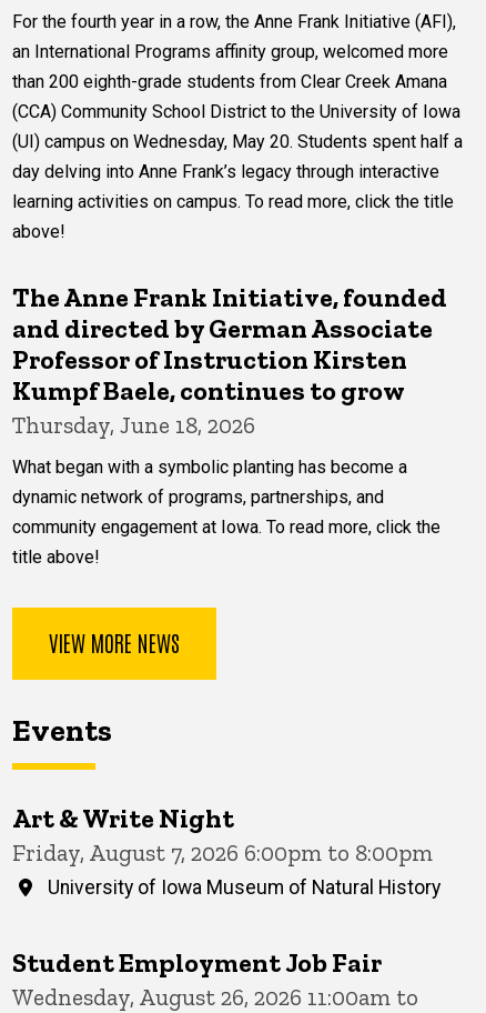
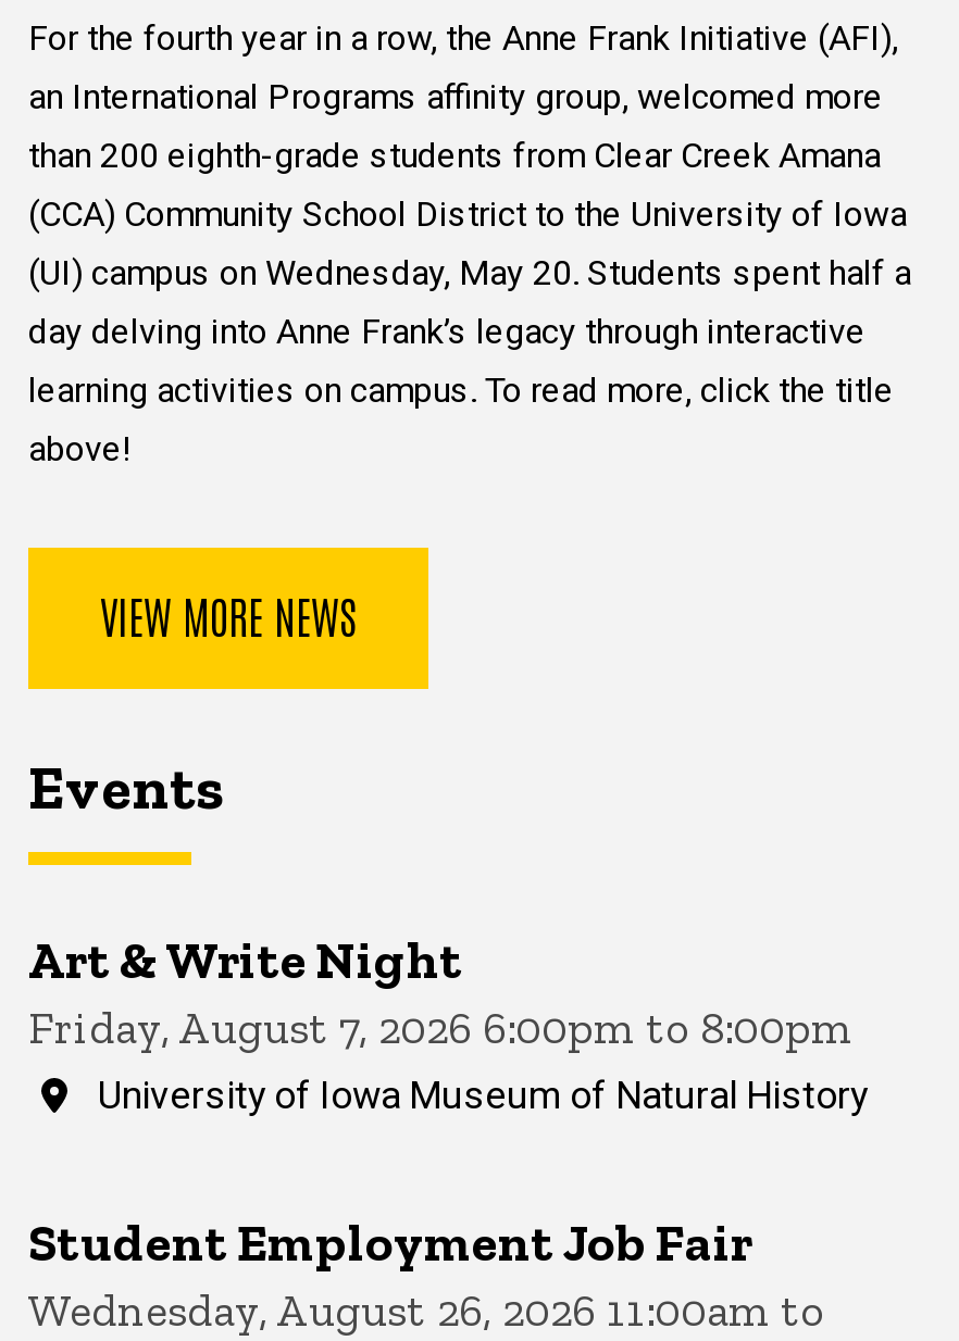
- The Anne Frank Initiative, founded
- and directed by German Associate
- Professor of Instruction Kirsten
- Kumpf Baele, continues to grow
- Thursday, June 18, 2026
- What began with a symbolic planting has become a
- dynamic network of programs, partnerships, and
- community engagement at Iowa. To read more, click the
- title above!
